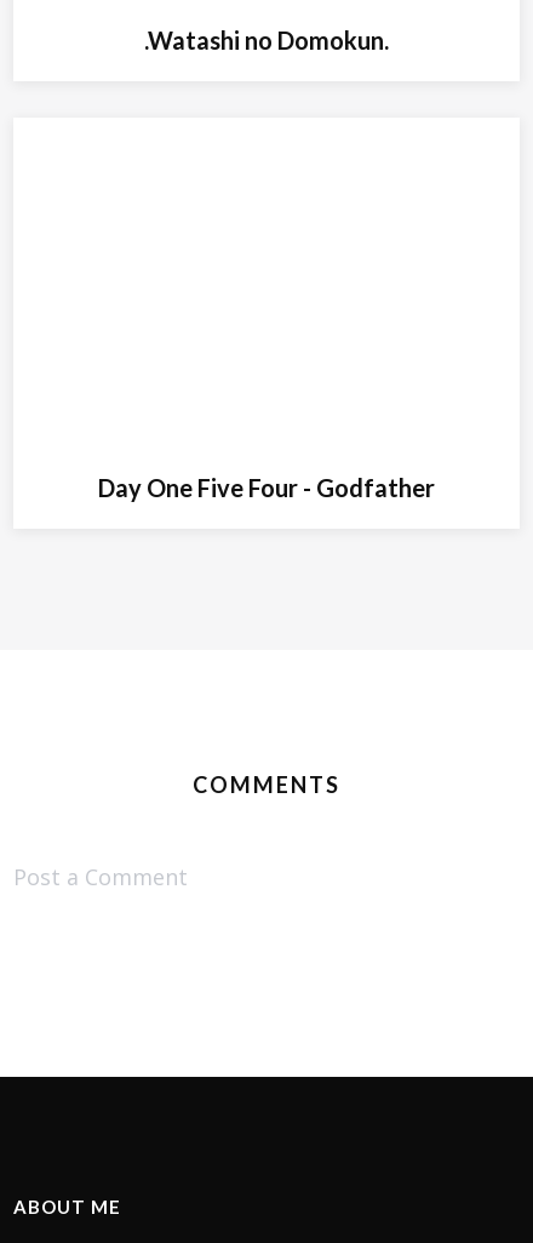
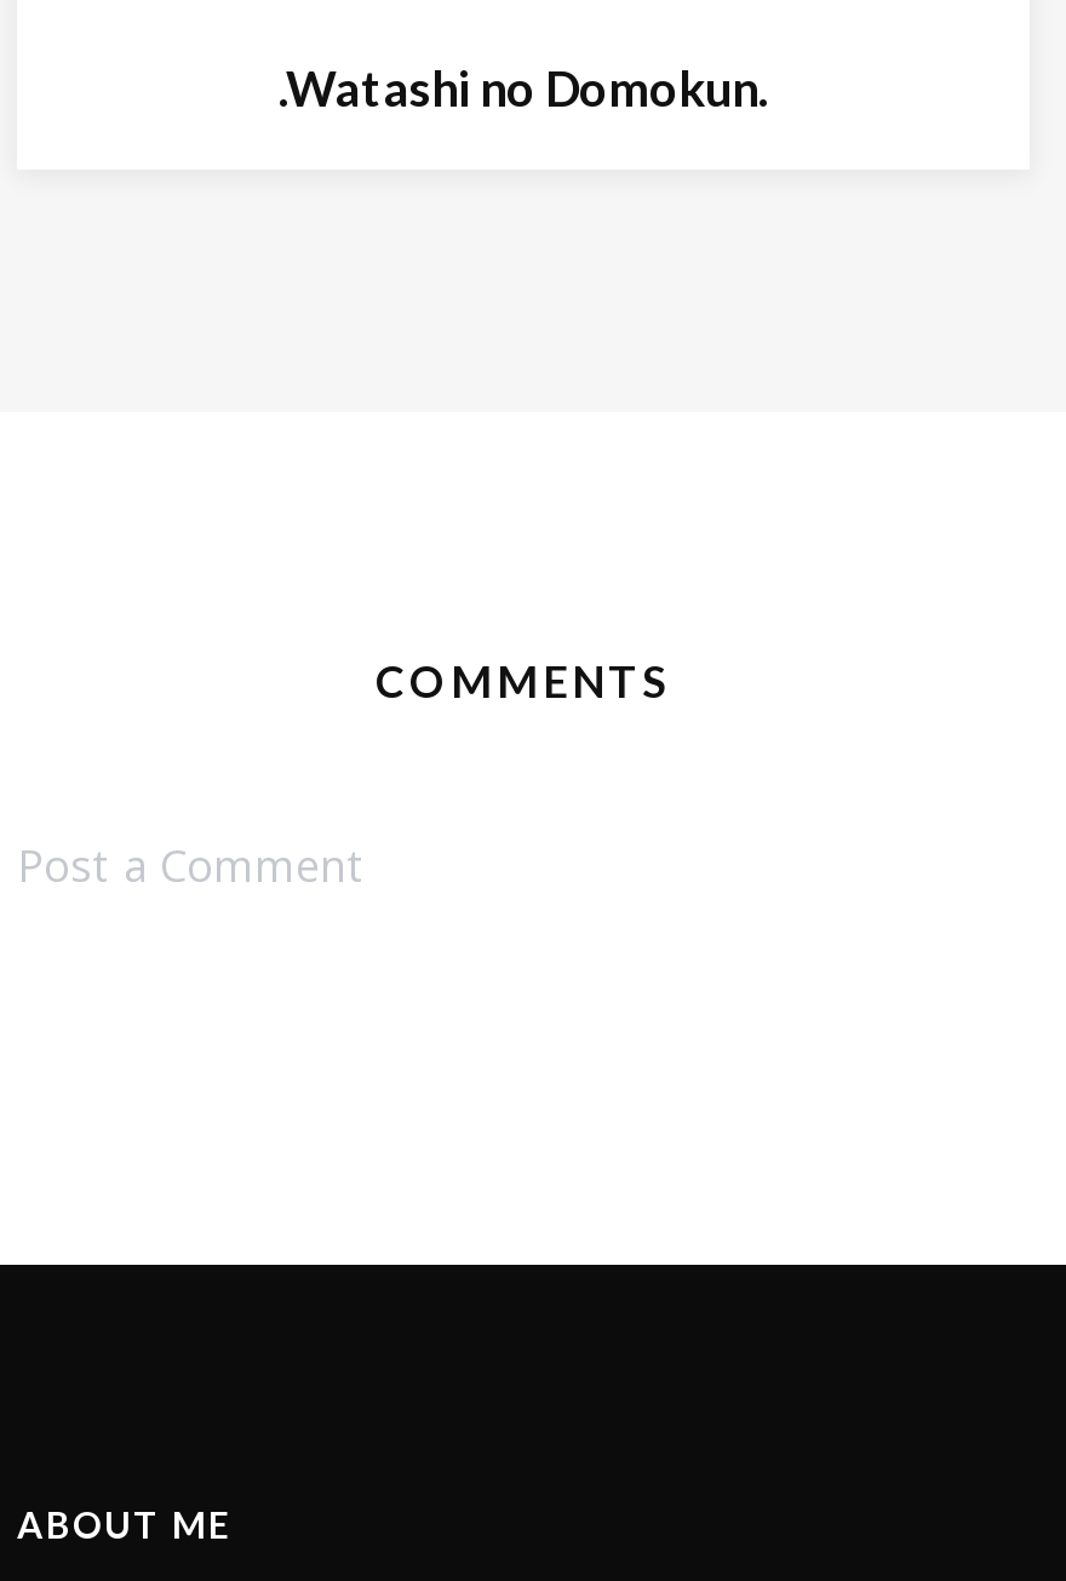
- Day One Five Four - Godfather
